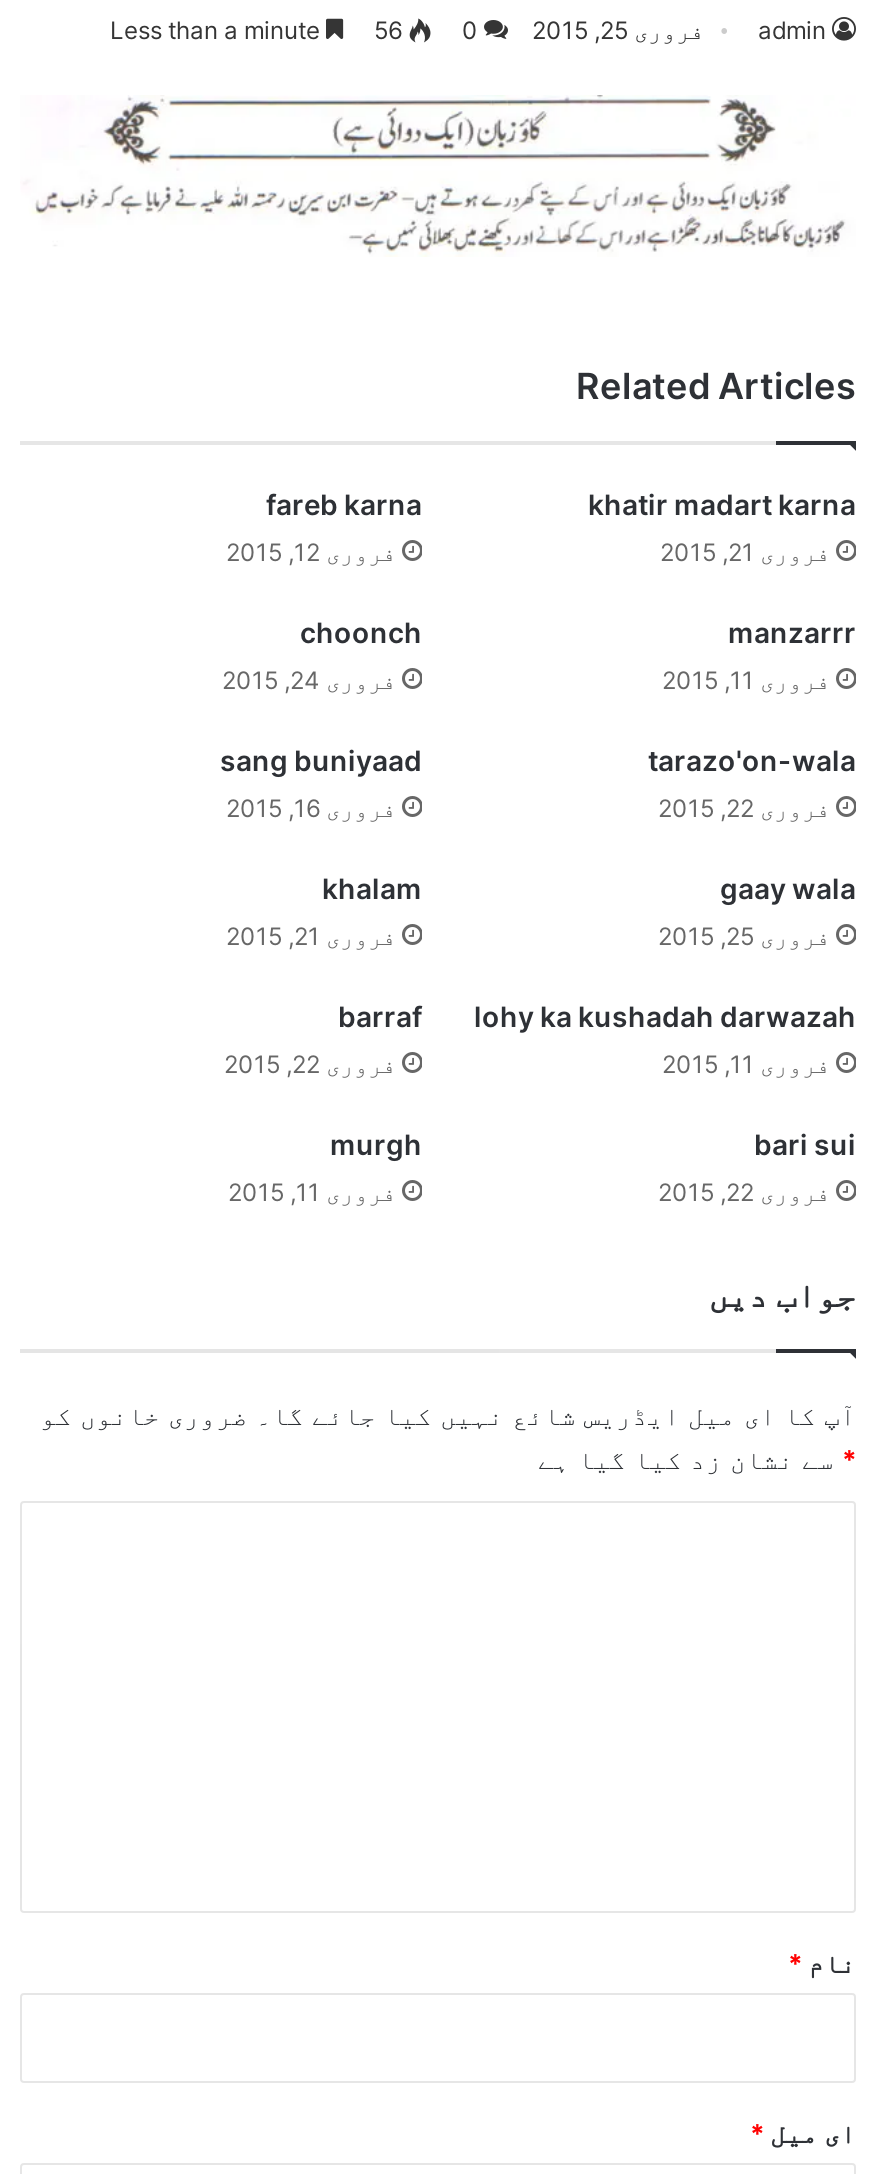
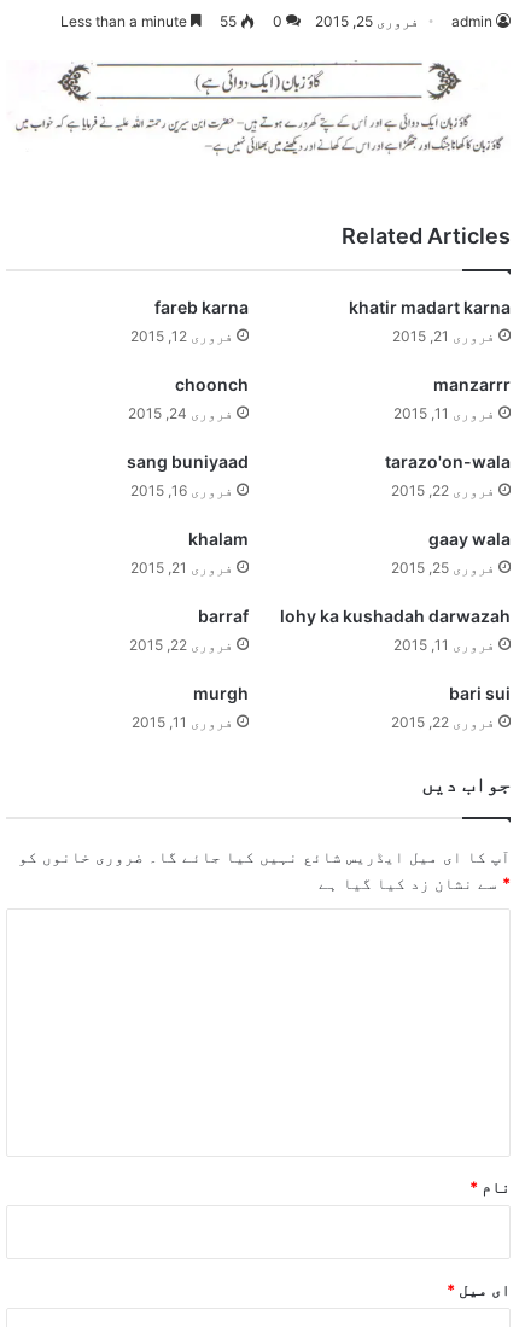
- 56
+ 55
